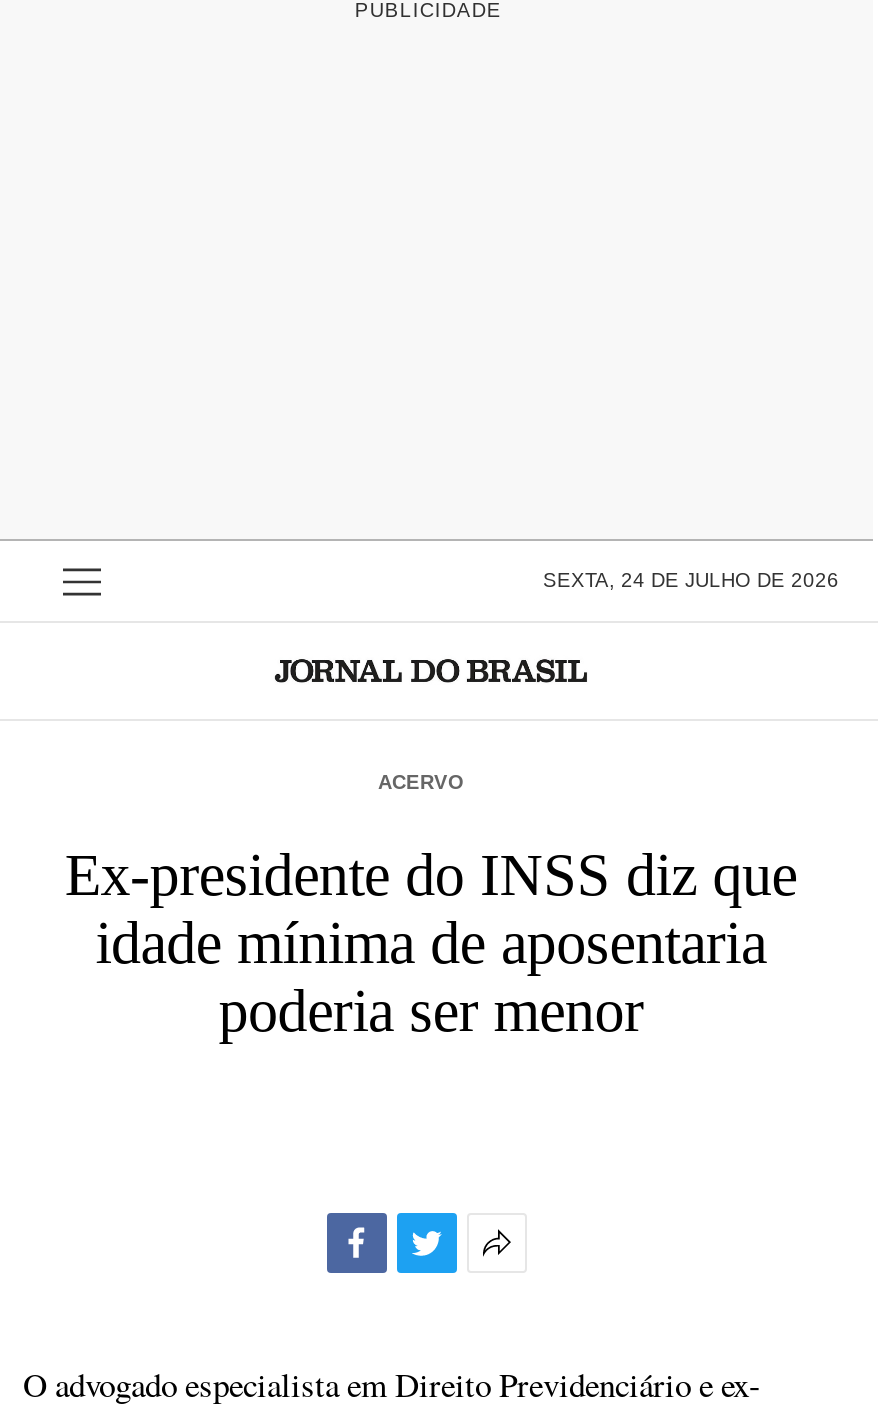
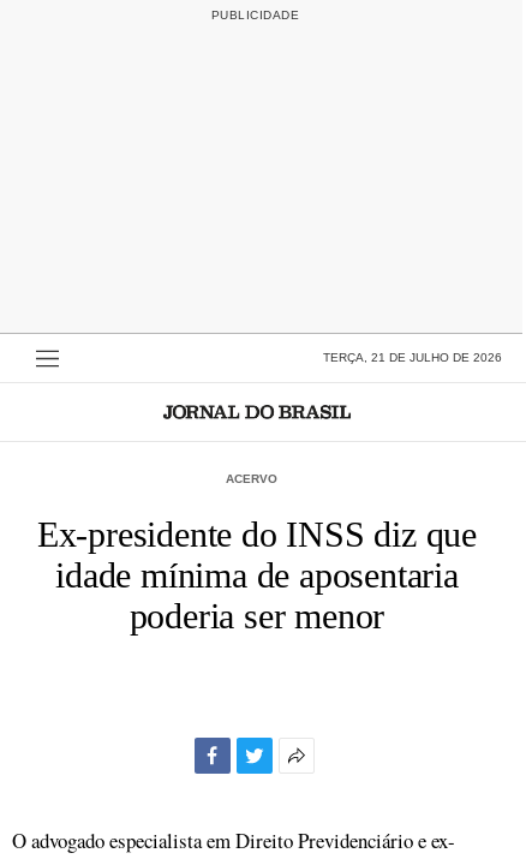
- SEXTA, 24 DE JULHO DE 2026
+ TERÇA, 21 DE JULHO DE 2026
